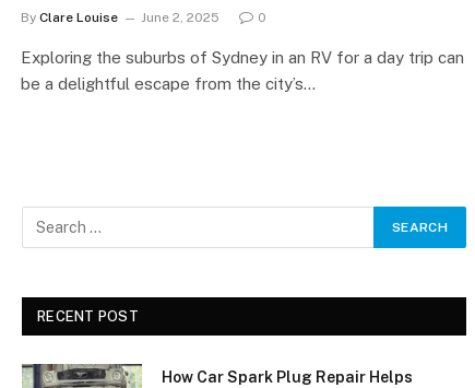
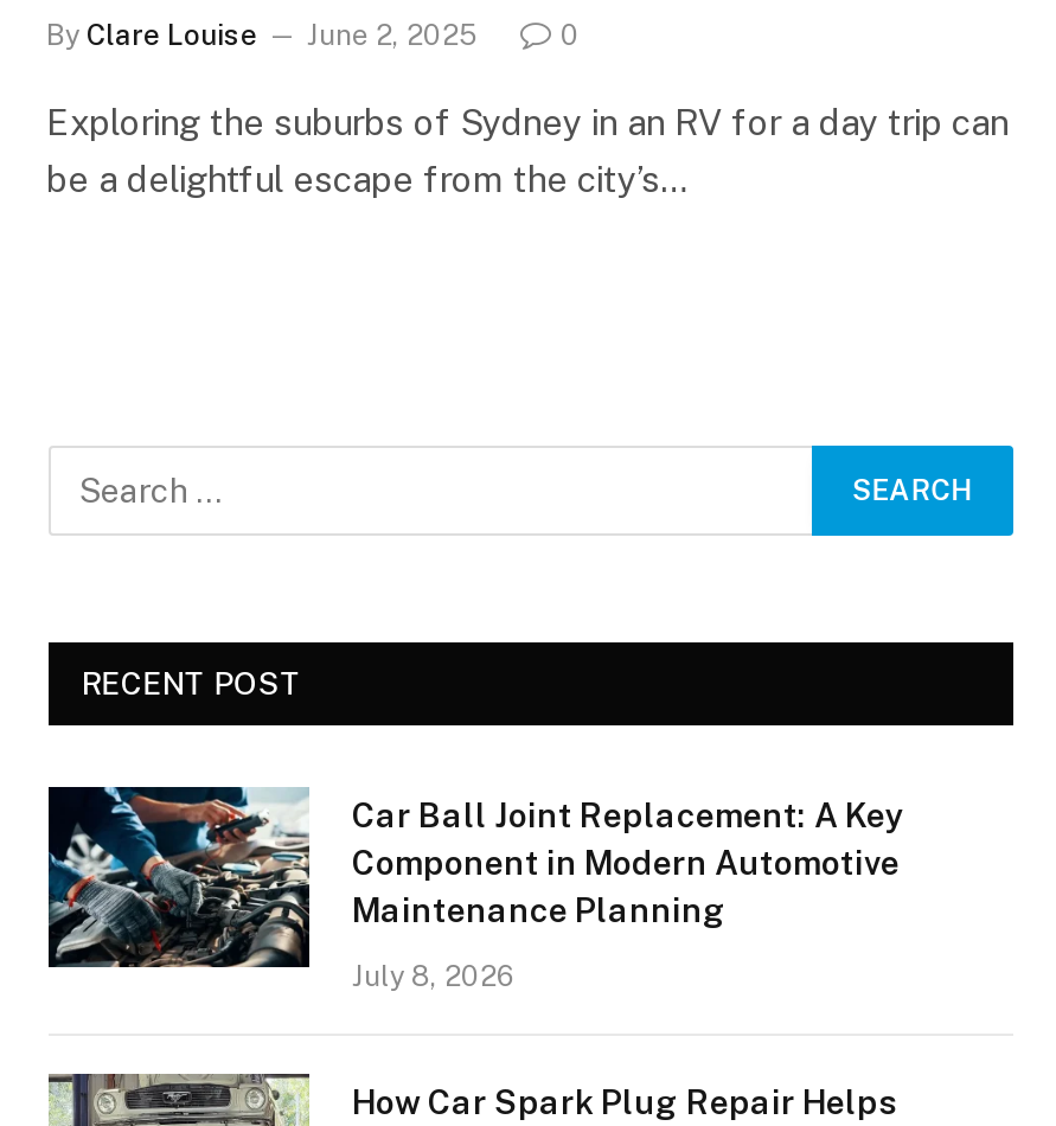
+ [image]
+ Car Ball Joint Replacement: A Key
+ Component in Modern Automotive
+ Maintenance Planning
+ July 8, 2026
